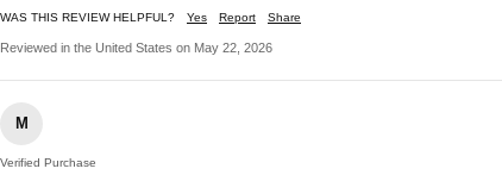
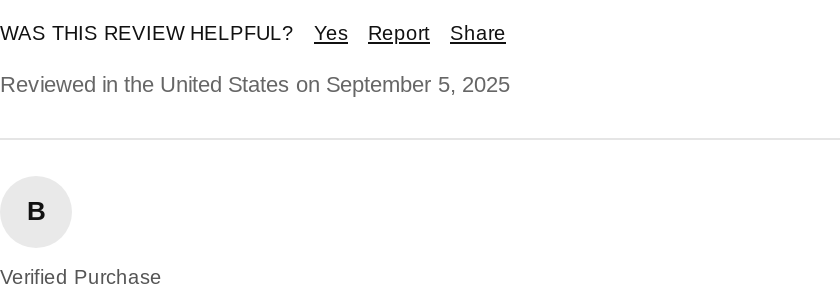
- Reviewed in the United States on May 22, 2026
+ Reviewed in the United States on September 5, 2025

- M
+ B
